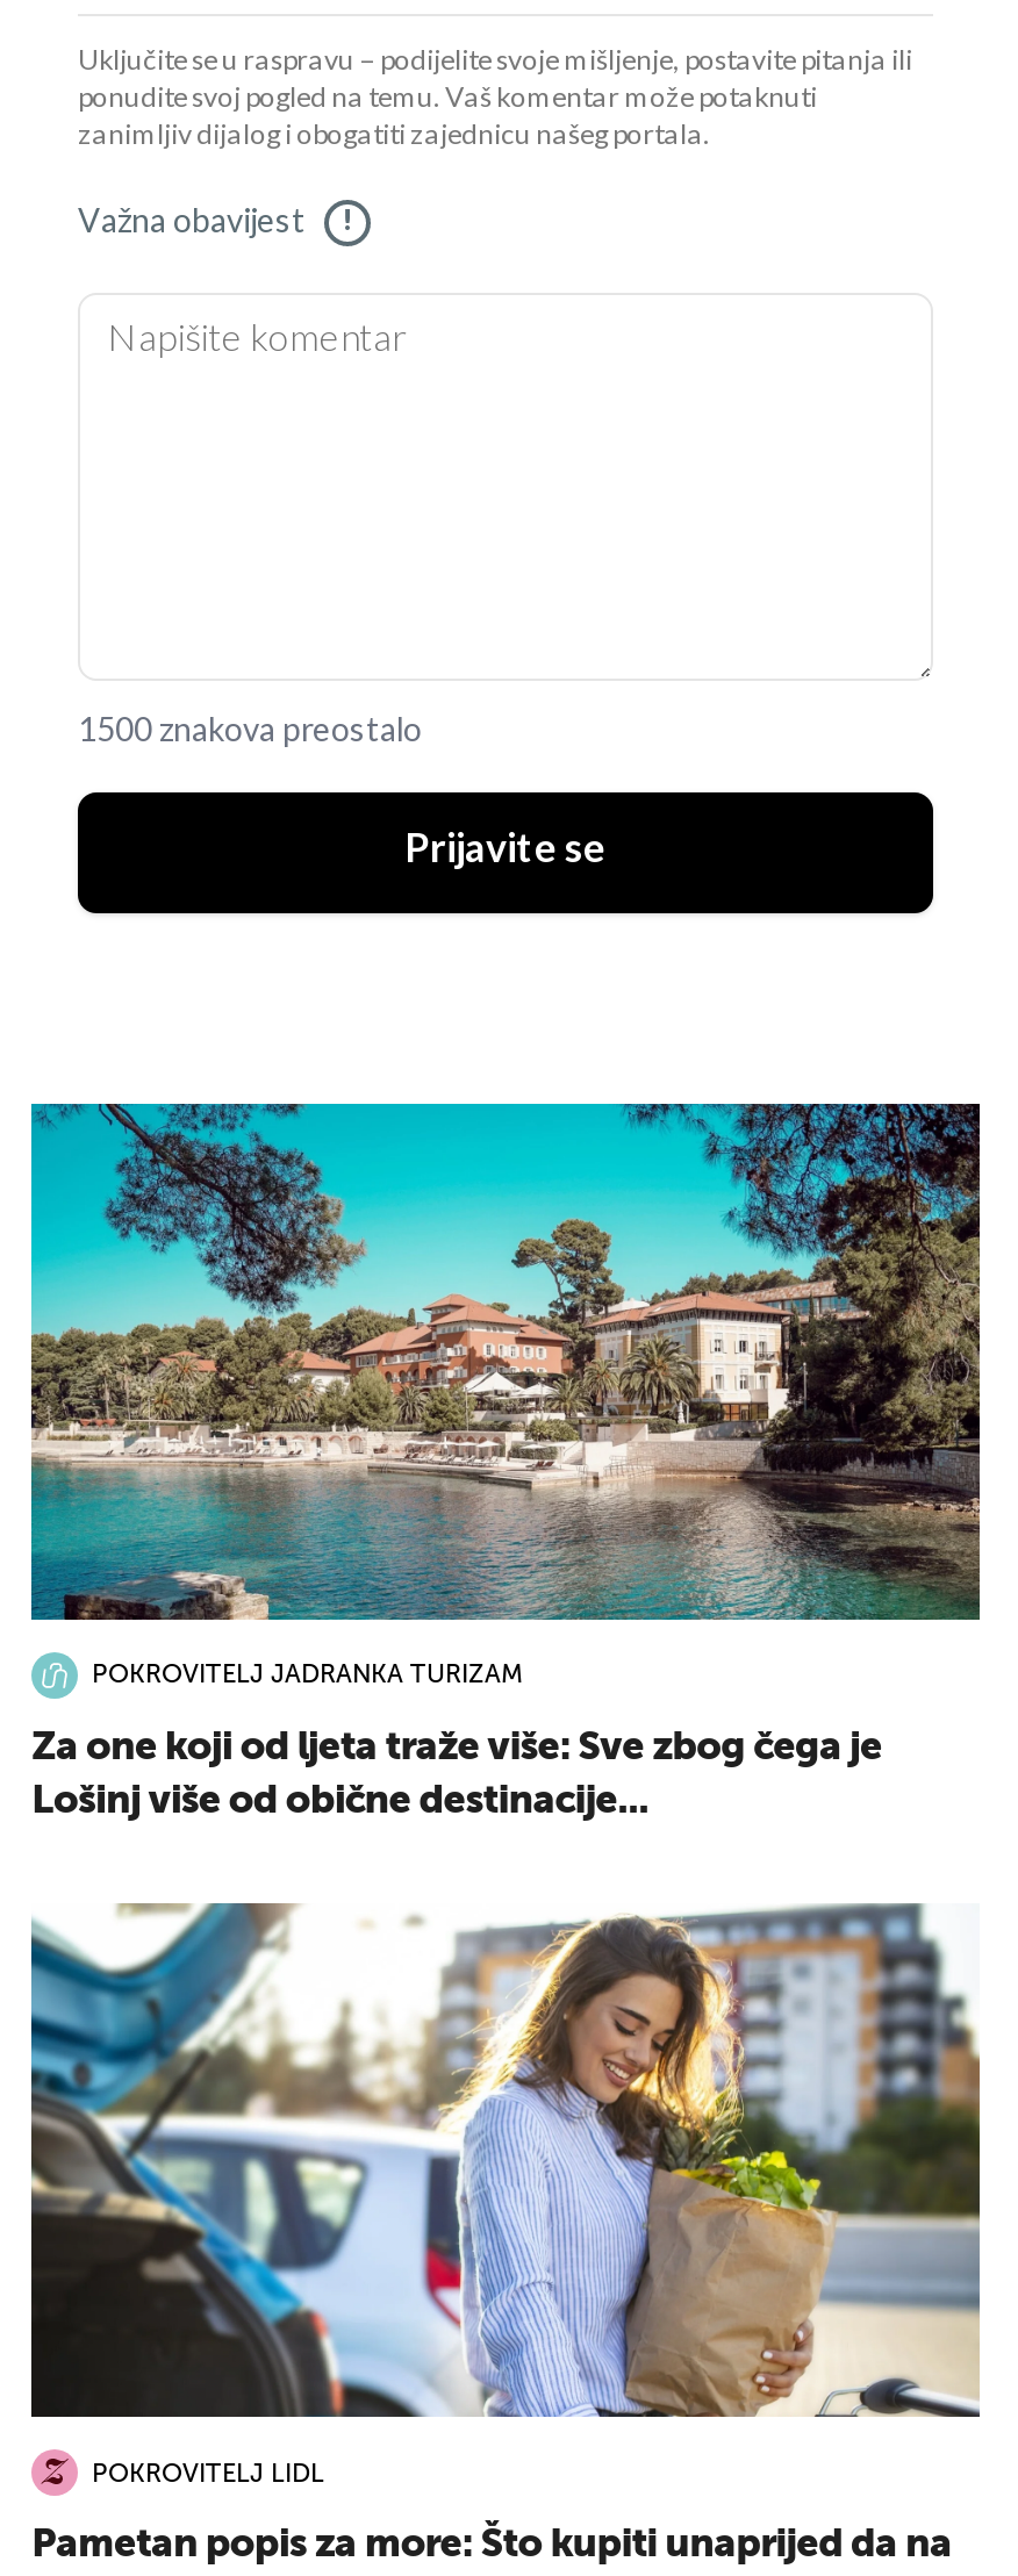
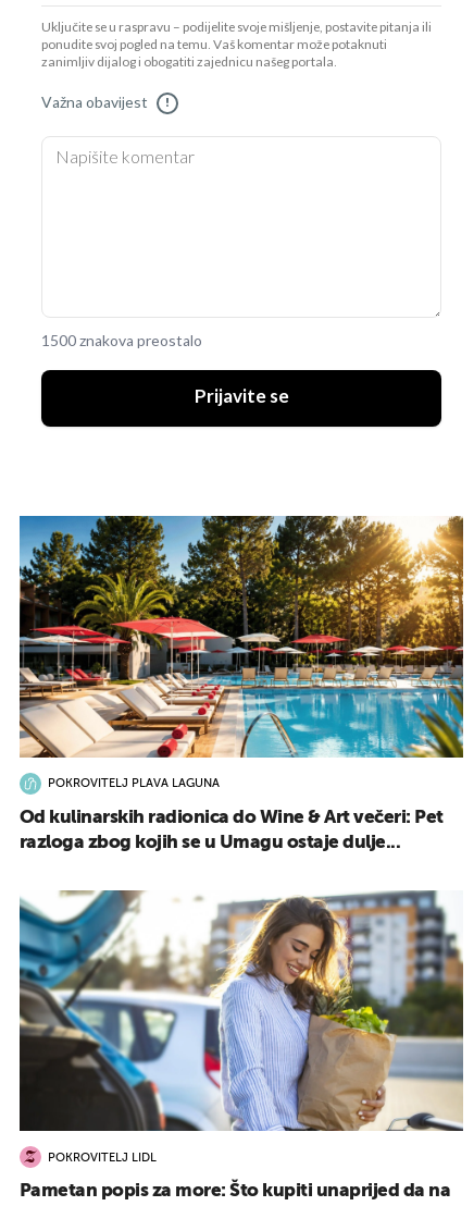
- [image]
- POKROVITELJ JADRANKA TURIZAM
+ [image]
+ POKROVITELJ PLAVA LAGUNA

- Za one koji od ljeta traže više: Sve zbog čega je
- Lošinj više od obične destinacije...
+ Od kulinarskih radionica do Wine & Art večeri: Pet
+ razloga zbog kojih se u Umagu ostaje dulje...
